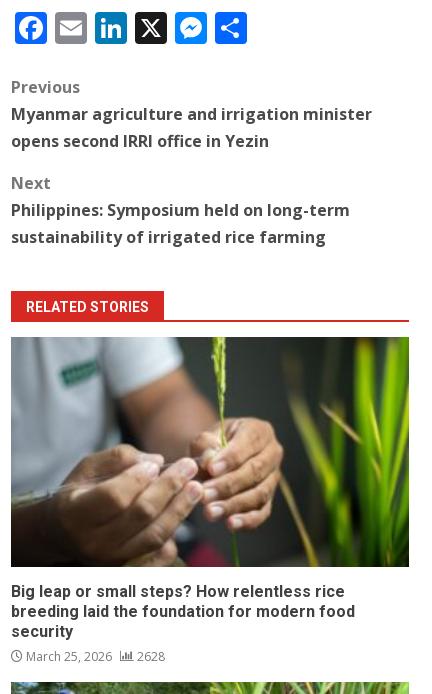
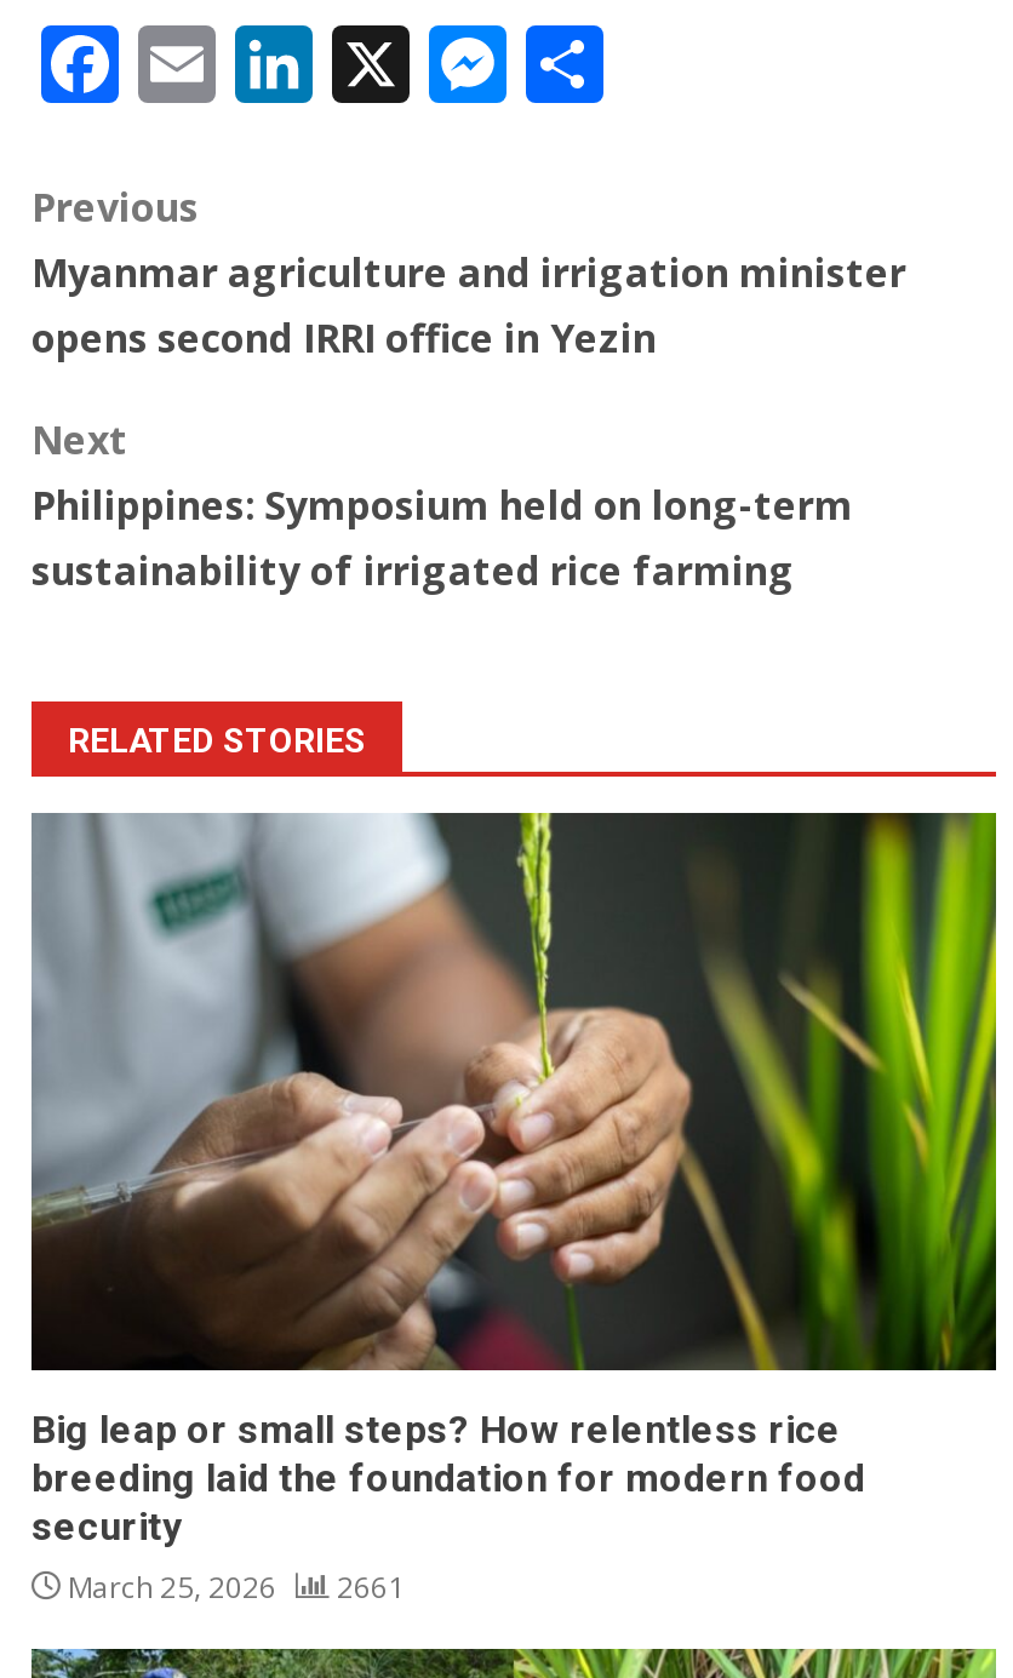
- March 25, 2026 2628
+ March 25, 2026 2661
